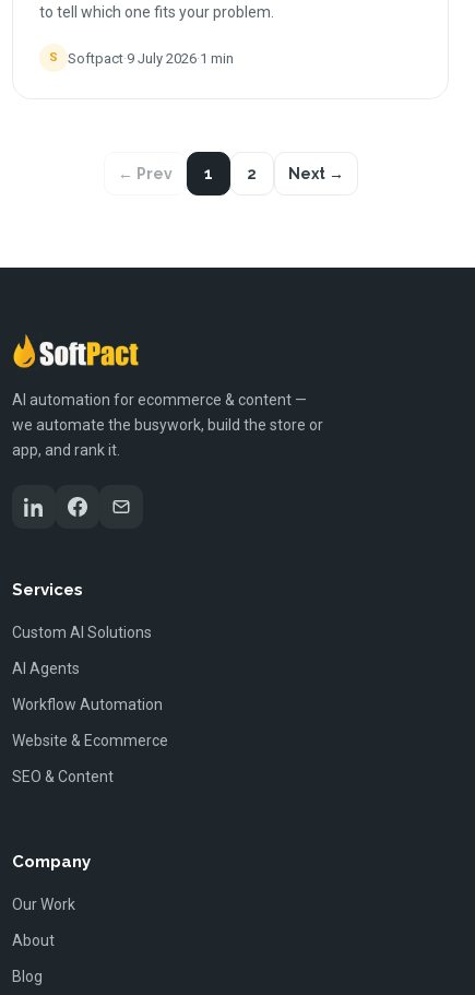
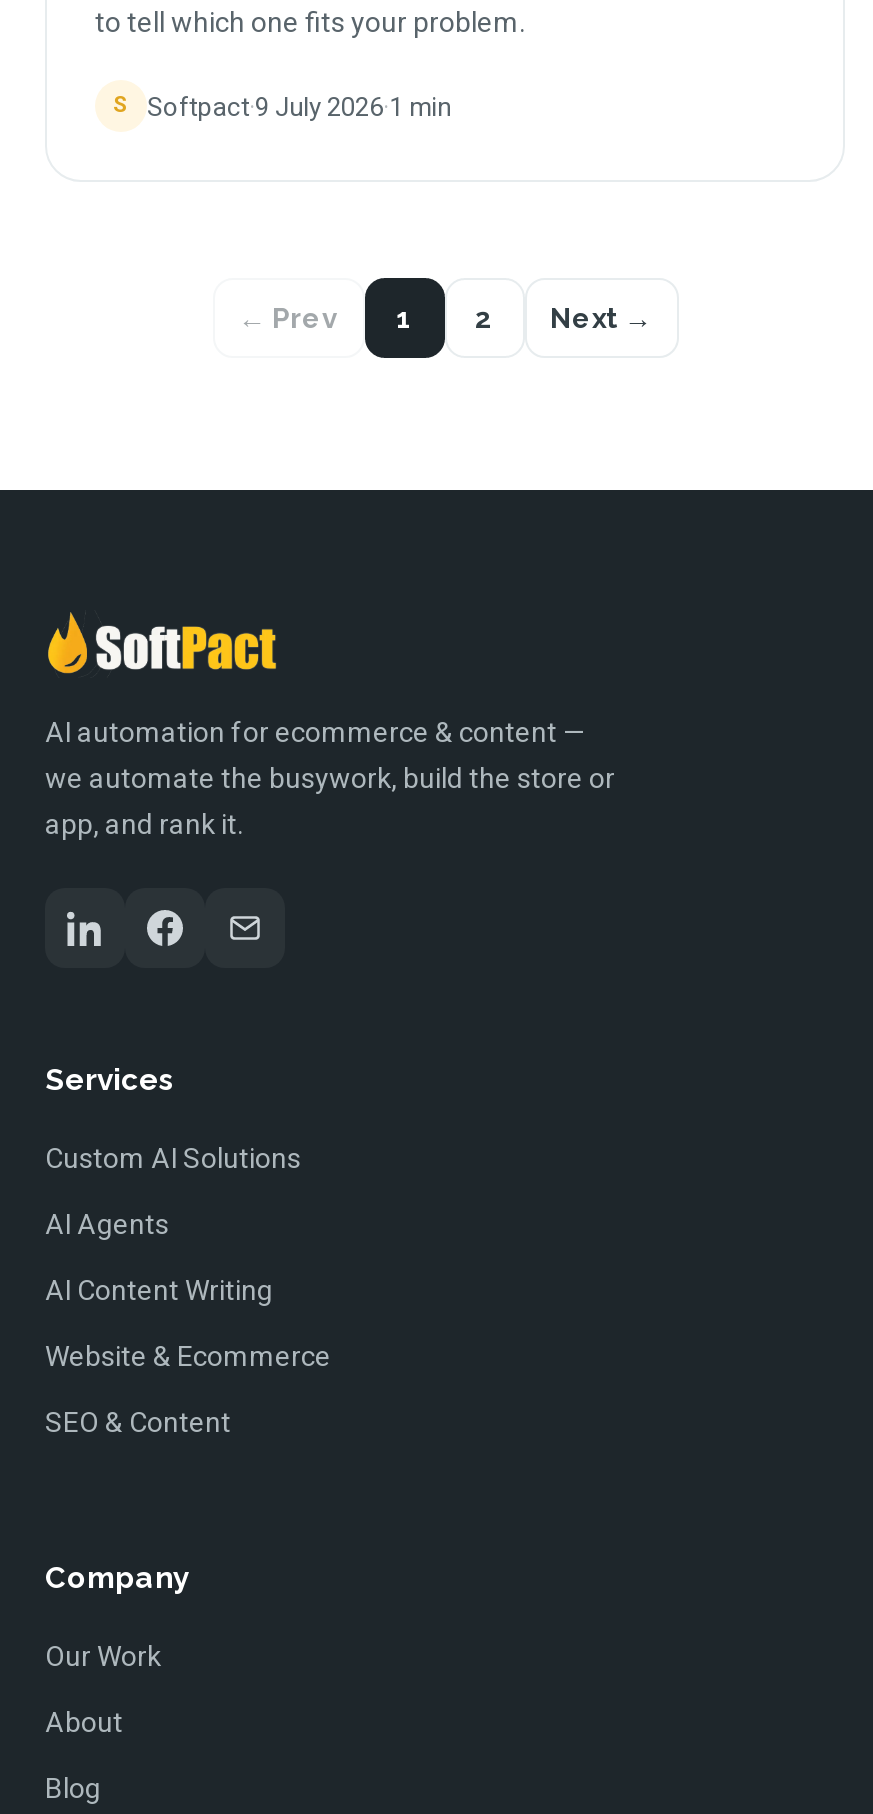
- Workflow Automation
+ AI Content Writing
